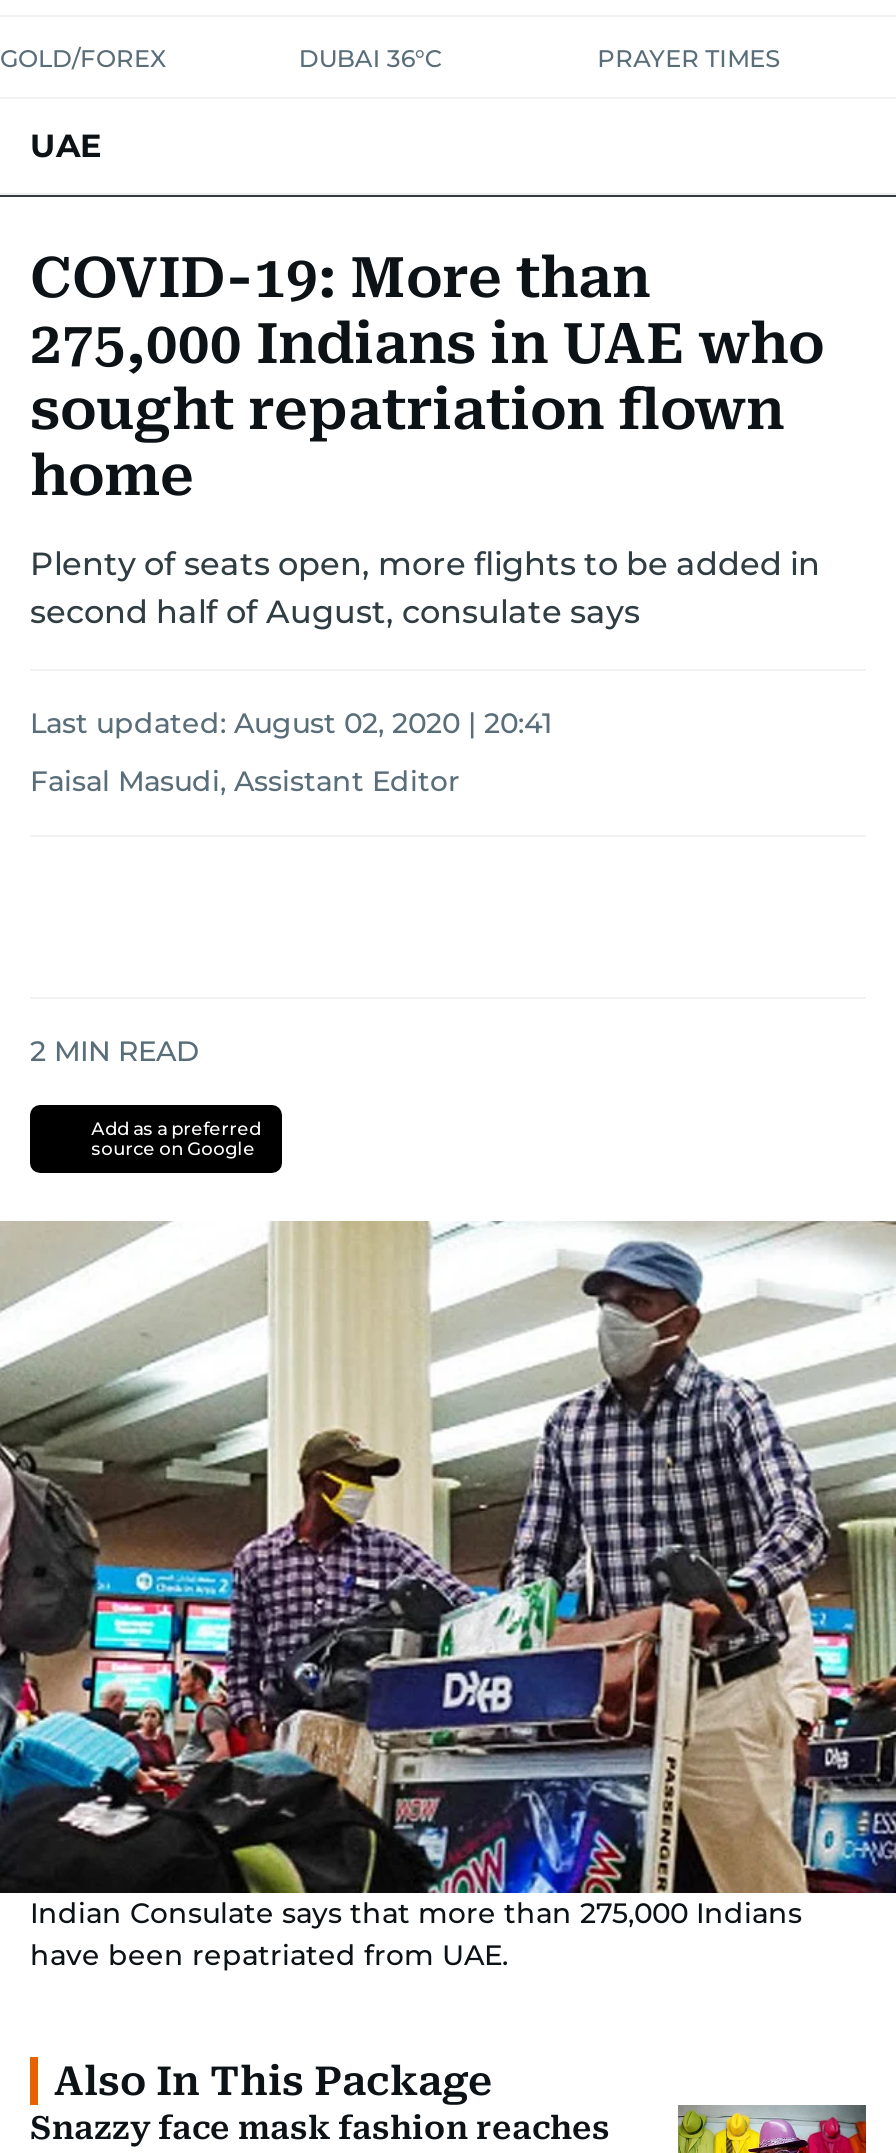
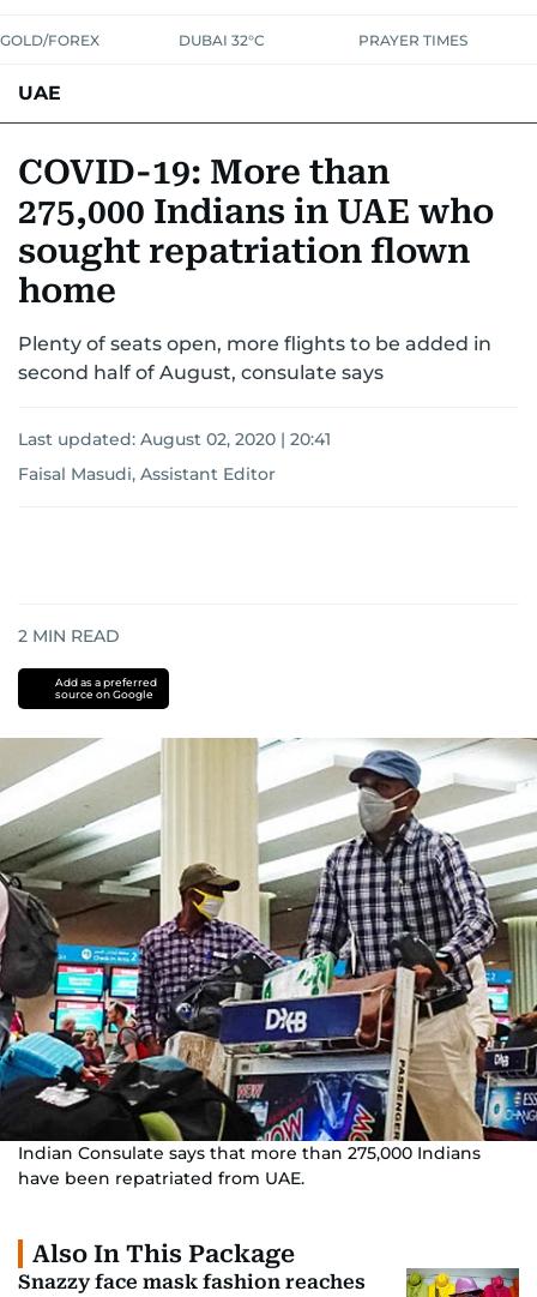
- DUBAI 36°C
+ DUBAI 32°C
